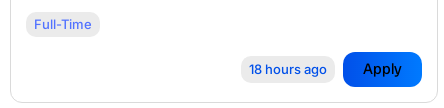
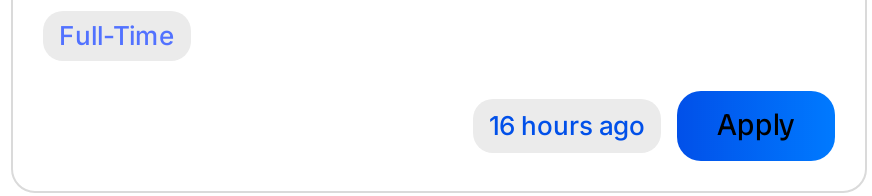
- 18 hours ago
+ 16 hours ago
